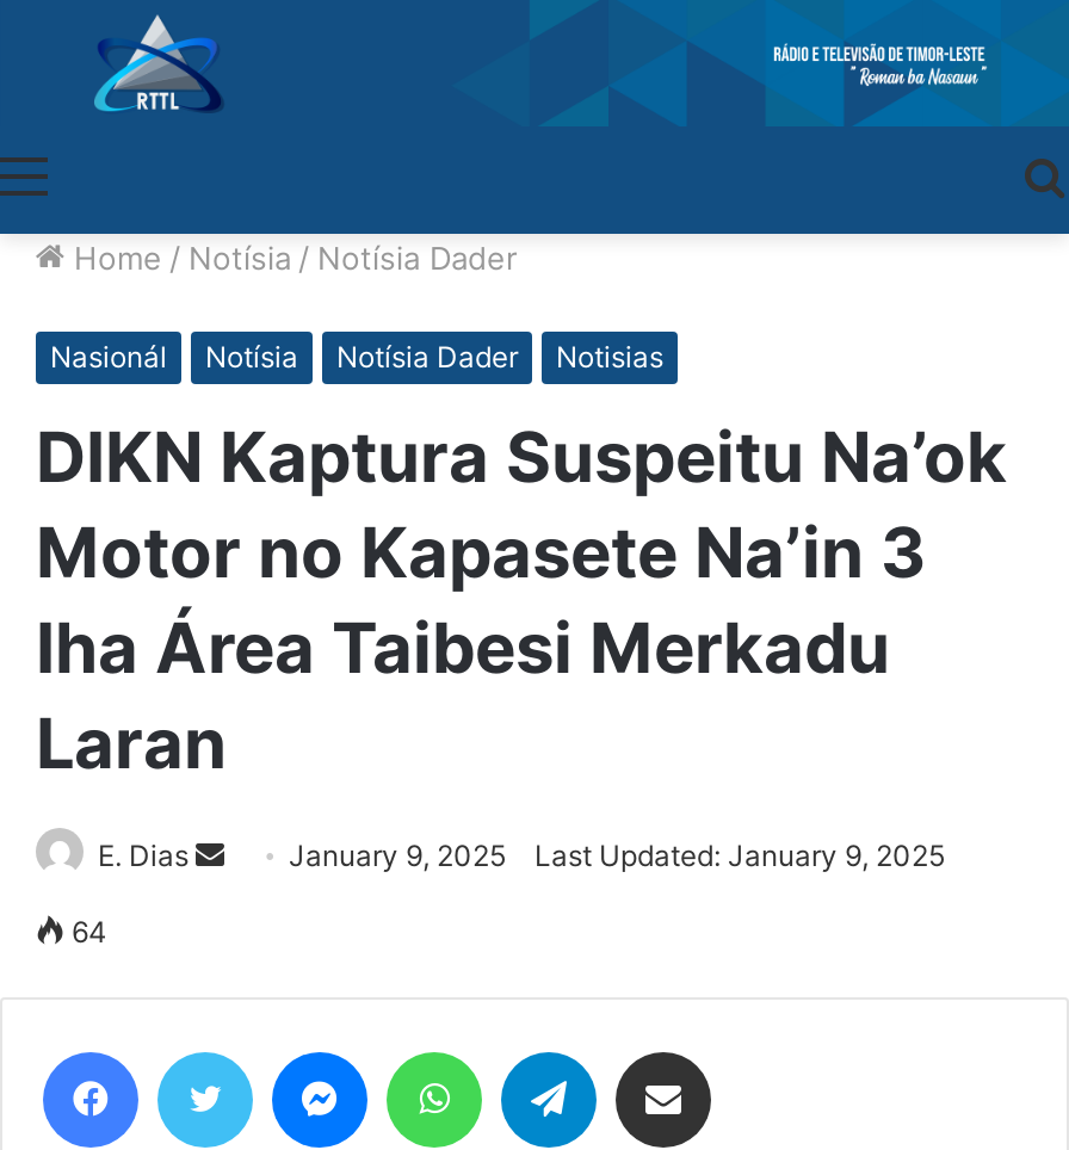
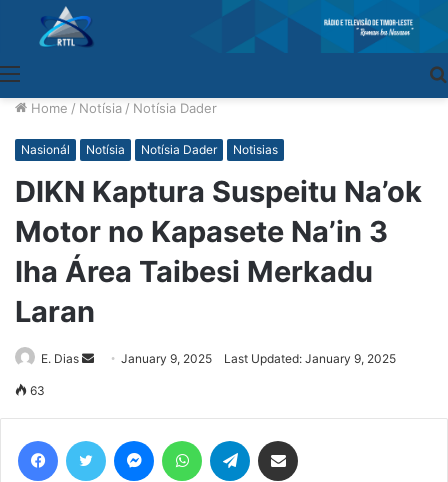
- 64
+ 63
